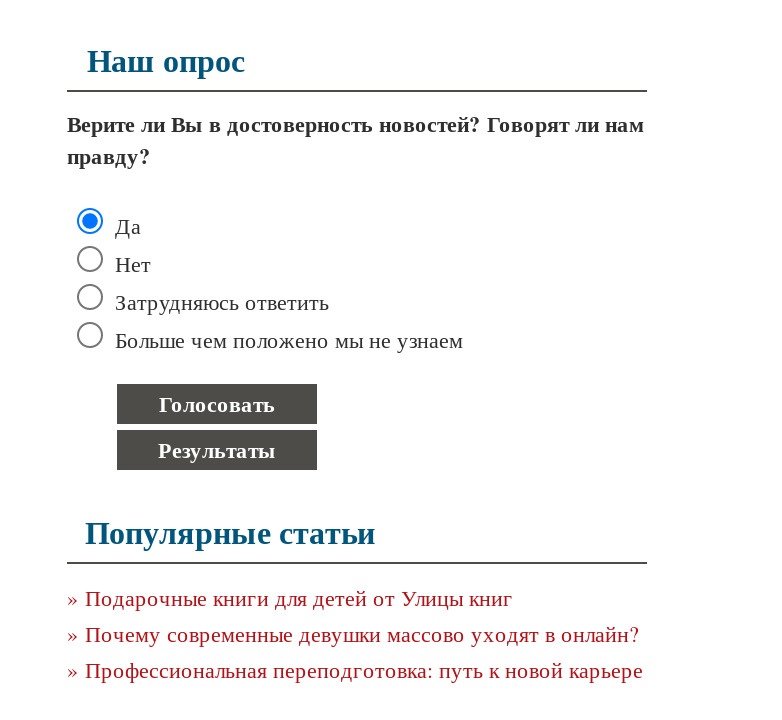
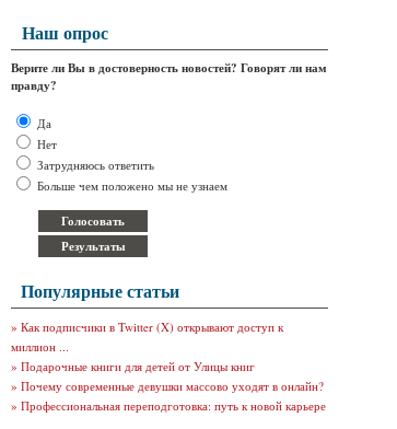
+ » Как подписчики в Twitter (X) открывают доступ к
+ миллион ...
